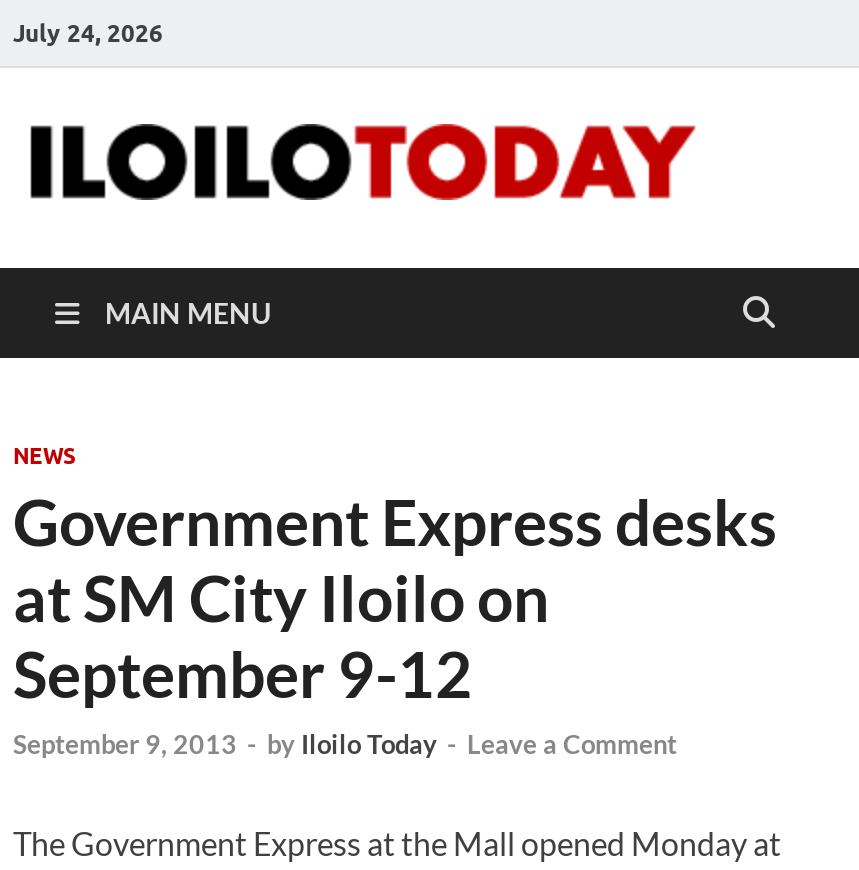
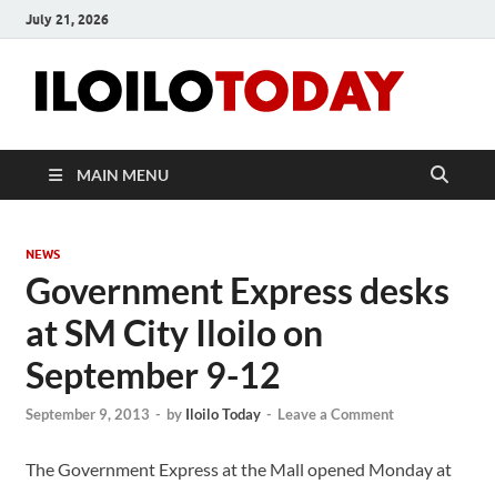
- July 24, 2026
+ July 21, 2026
